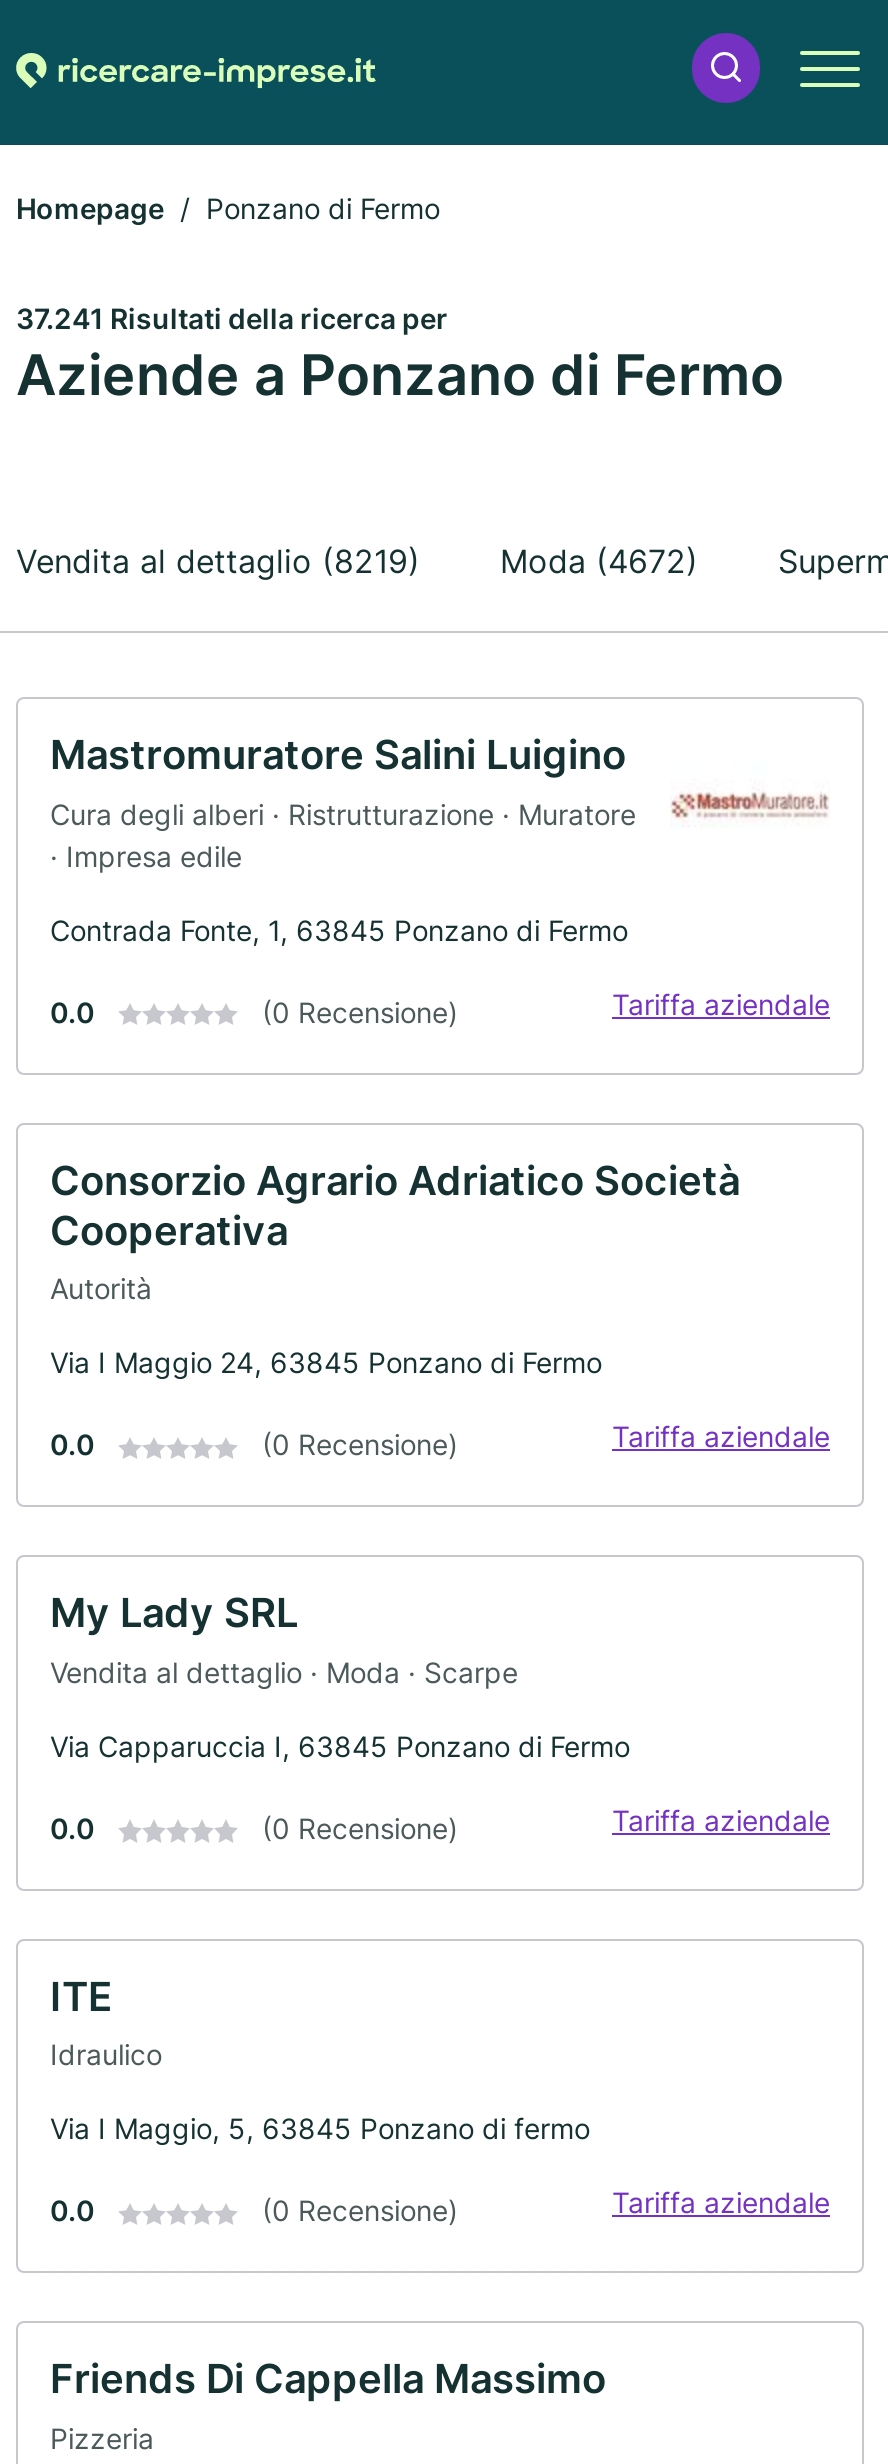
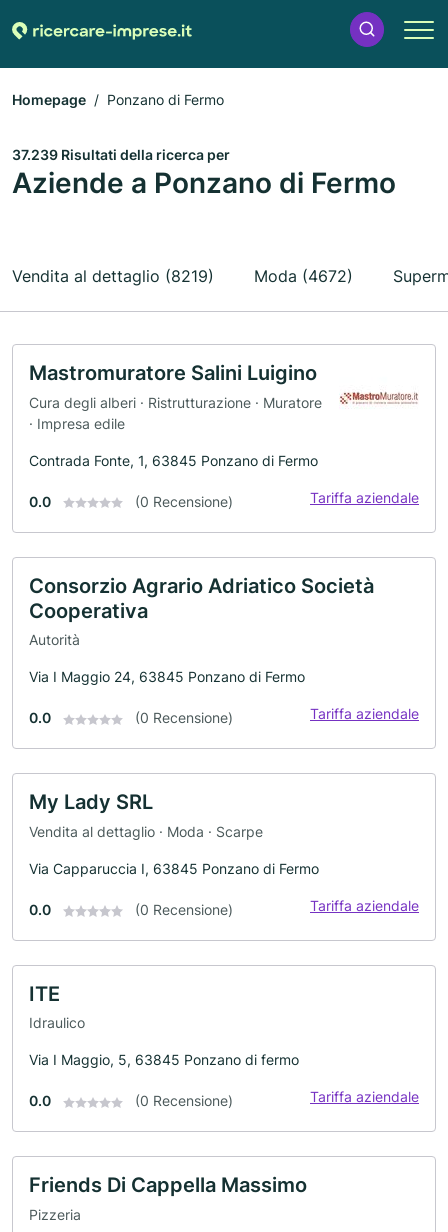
- 37.241 Risultati della ricerca per
+ 37.239 Risultati della ricerca per
